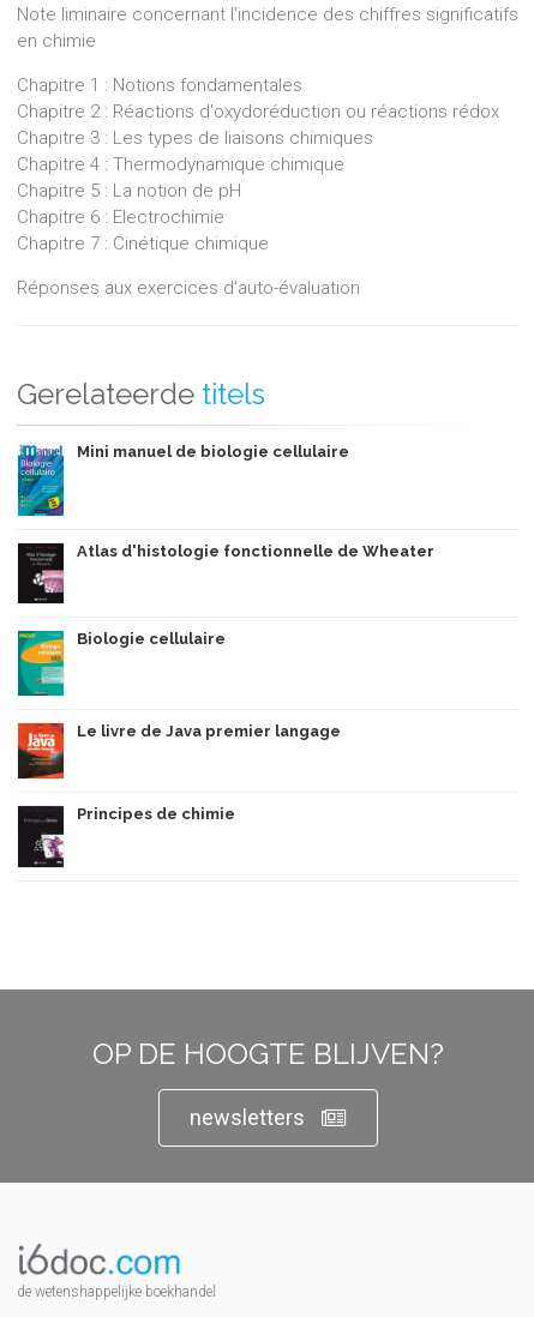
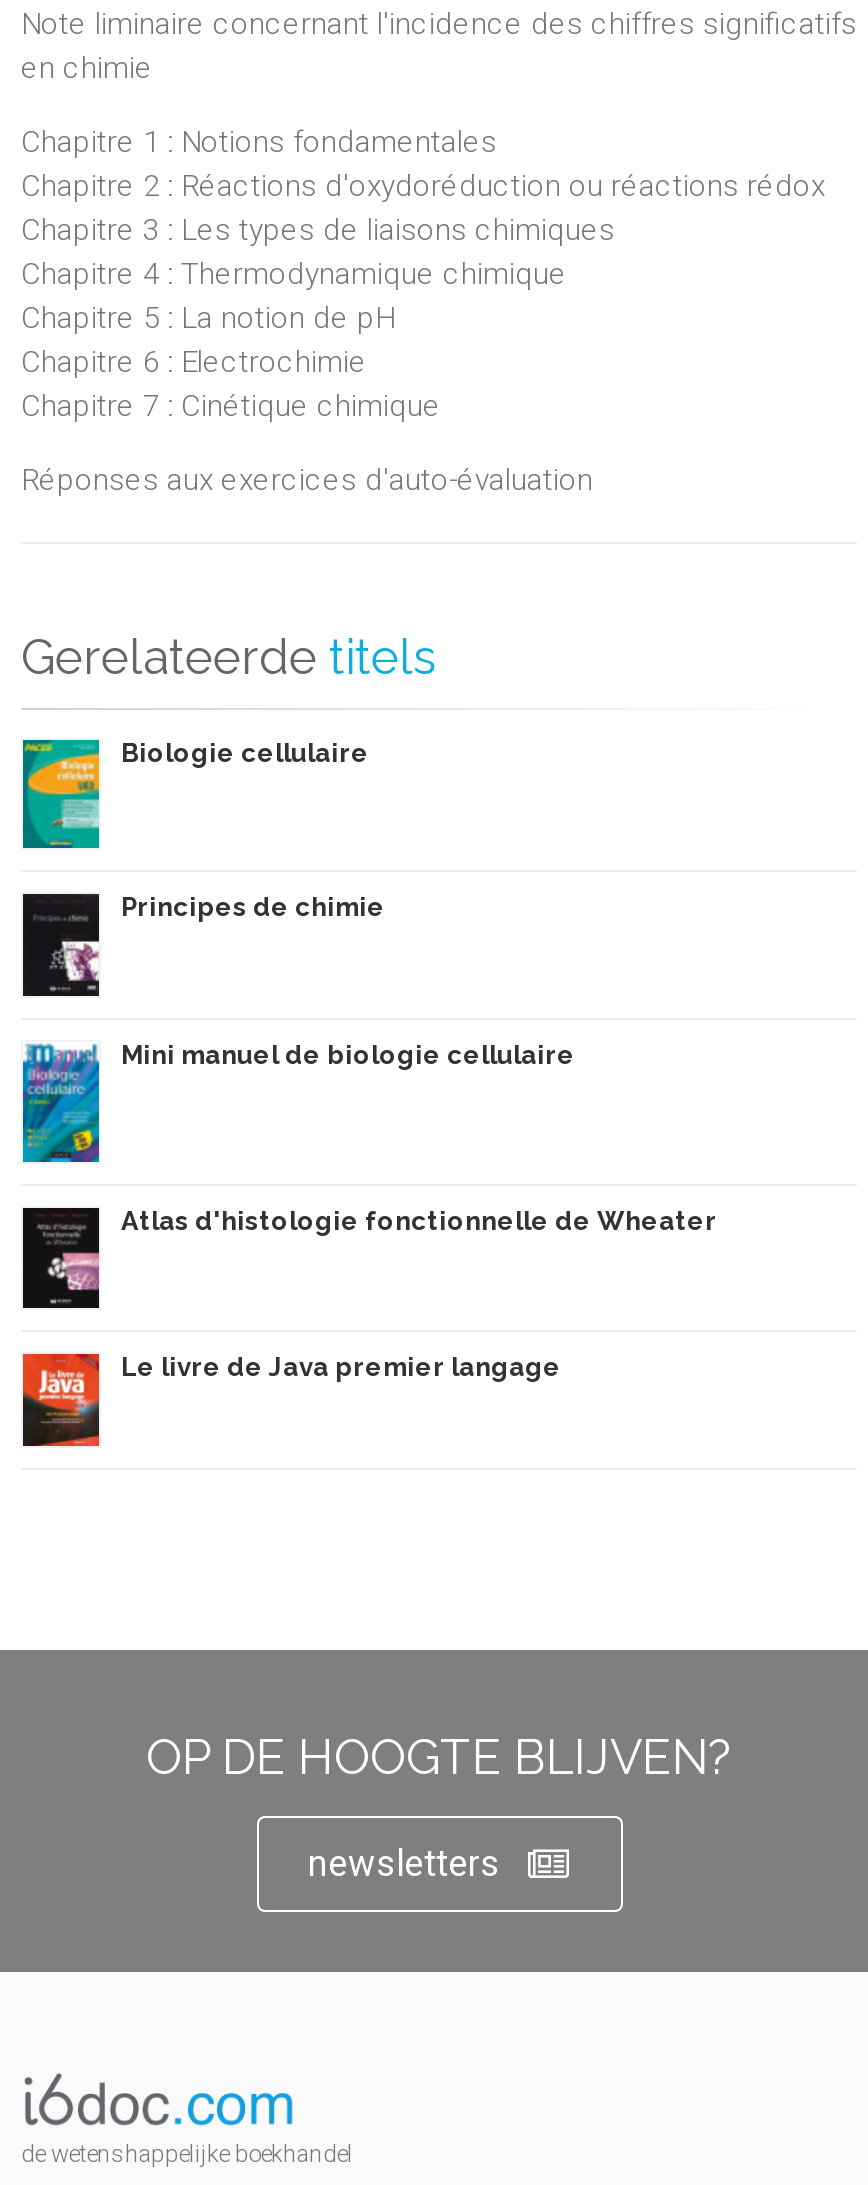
moved down: [image] | Mini manuel de biologie cellulaire | Atlas d'histologie fonctionnelle de Wheater

moved down: [image]

moved up: [image] | Biologie cellulaire

moved down: [image] | Le livre de Java premier langage

moved up: [image] | Principes de chimie
